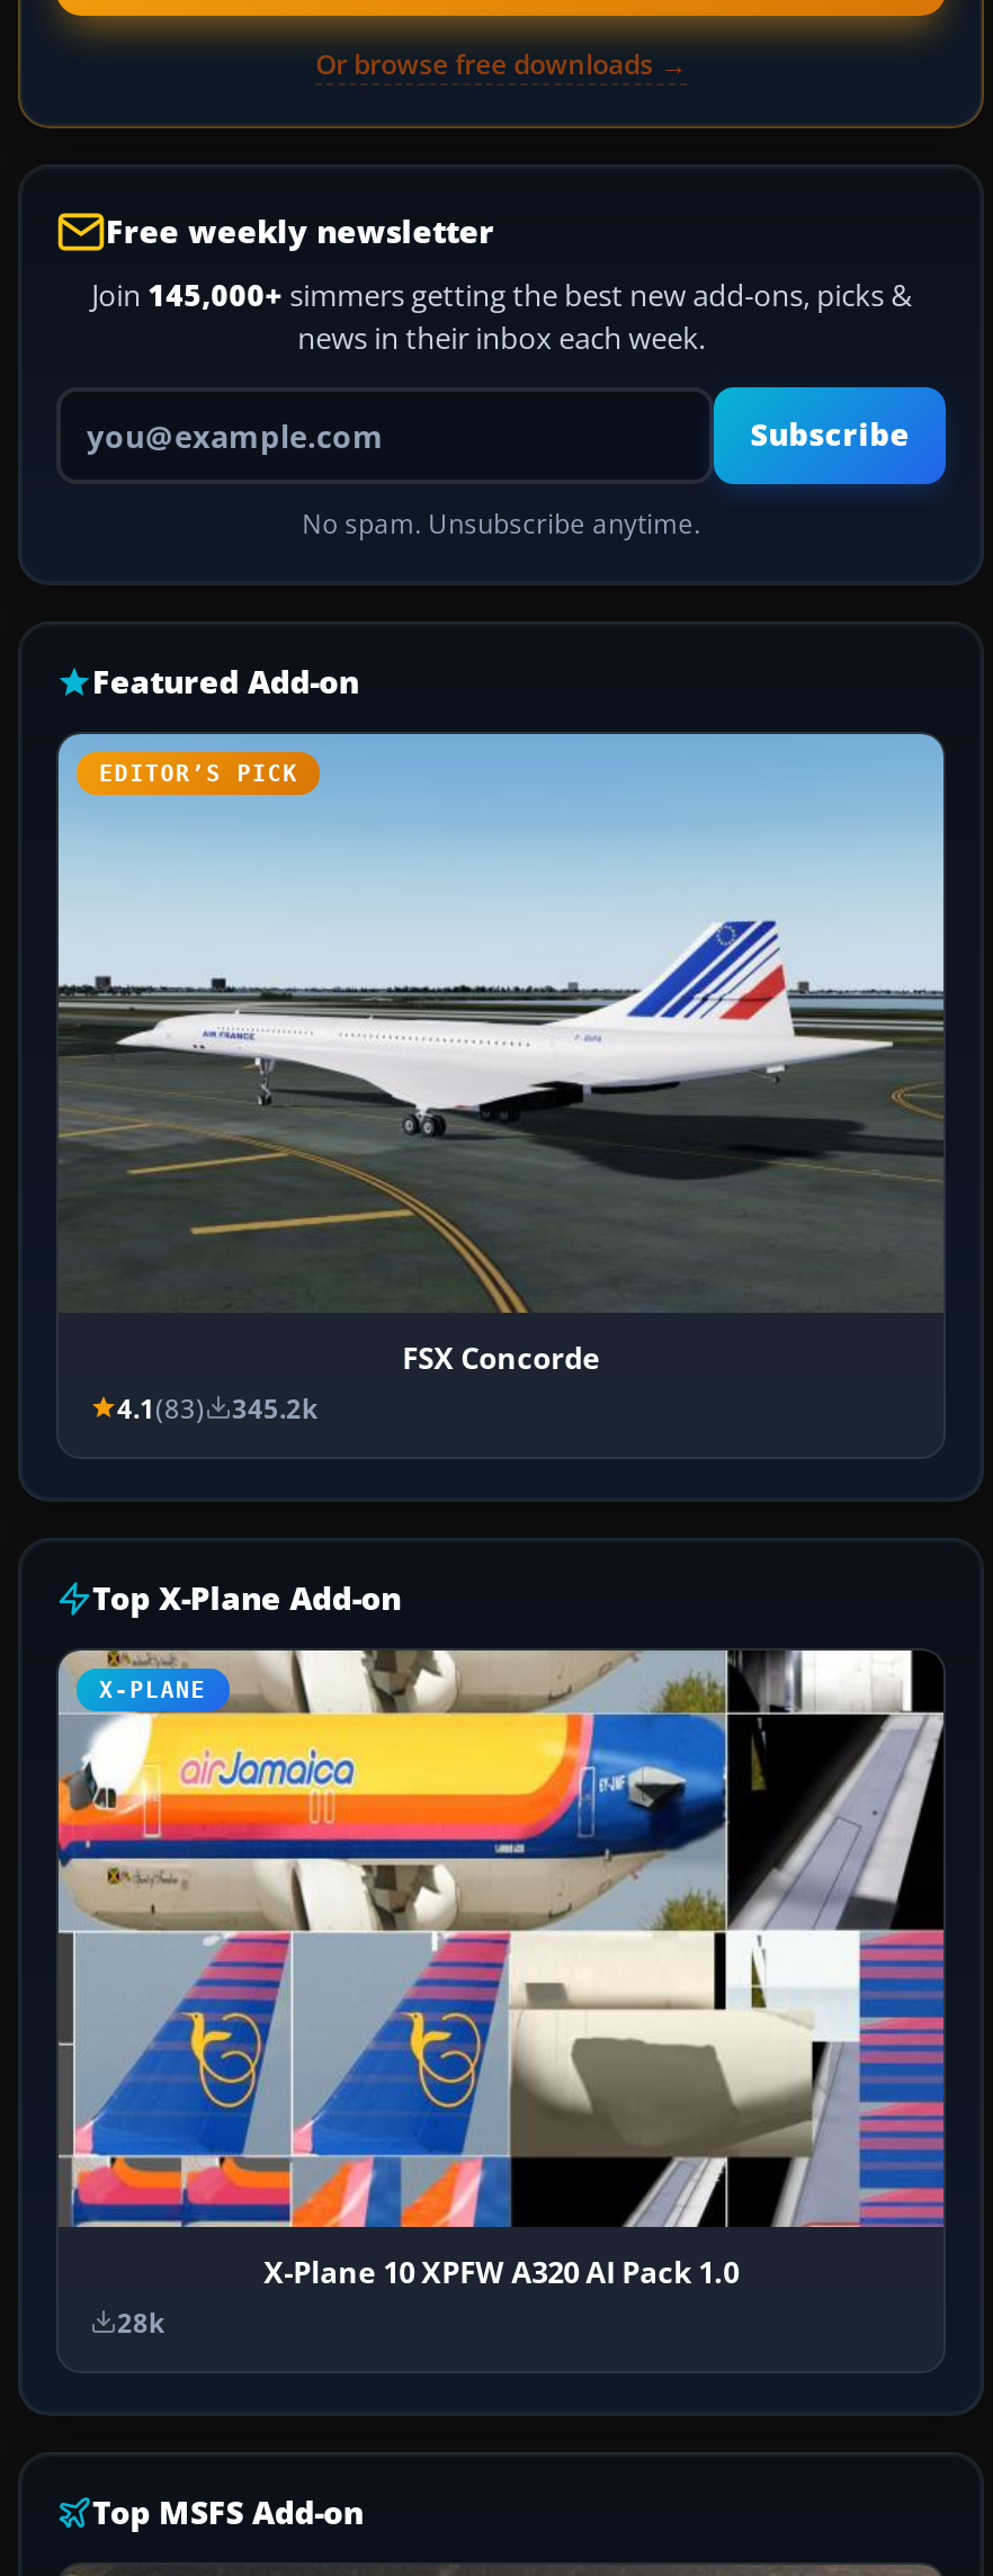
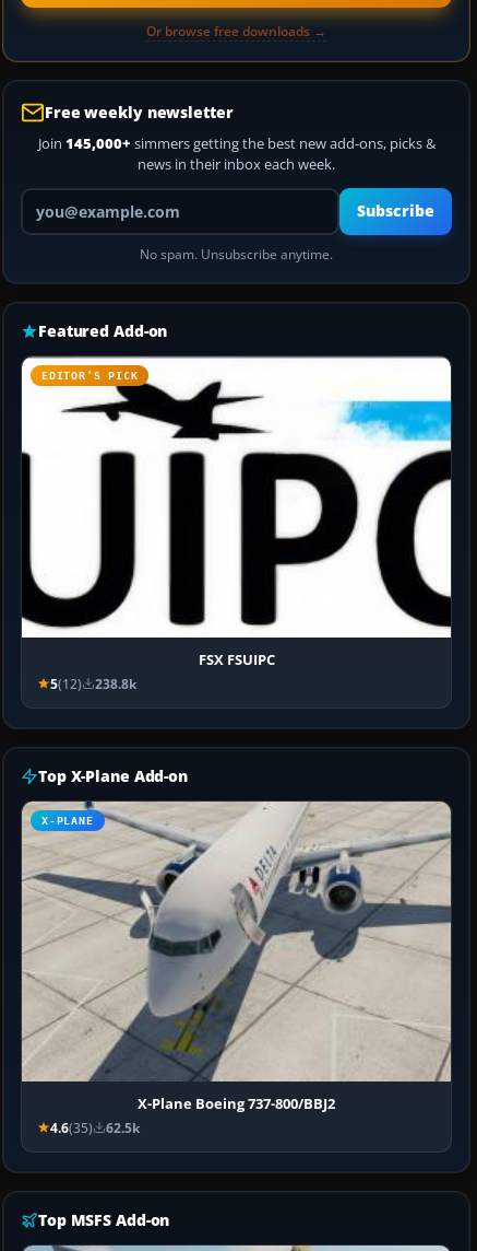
- [image]
- FSX Concorde
- 4.1(83)
- 345.2k
+ [image]
+ FSX FSUIPC
+ 5(12)
+ 238.8k

- [image]
- X-Plane 10 XPFW A320 AI Pack 1.0
- 28k
+ [image]
+ X-Plane Boeing 737-800/BBJ2
+ 4.6 (35)
+ 62.5k
